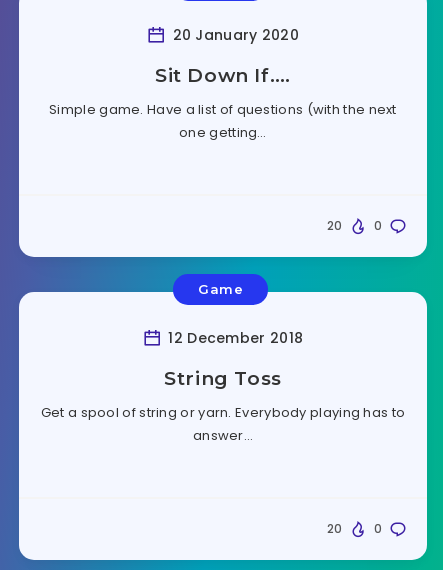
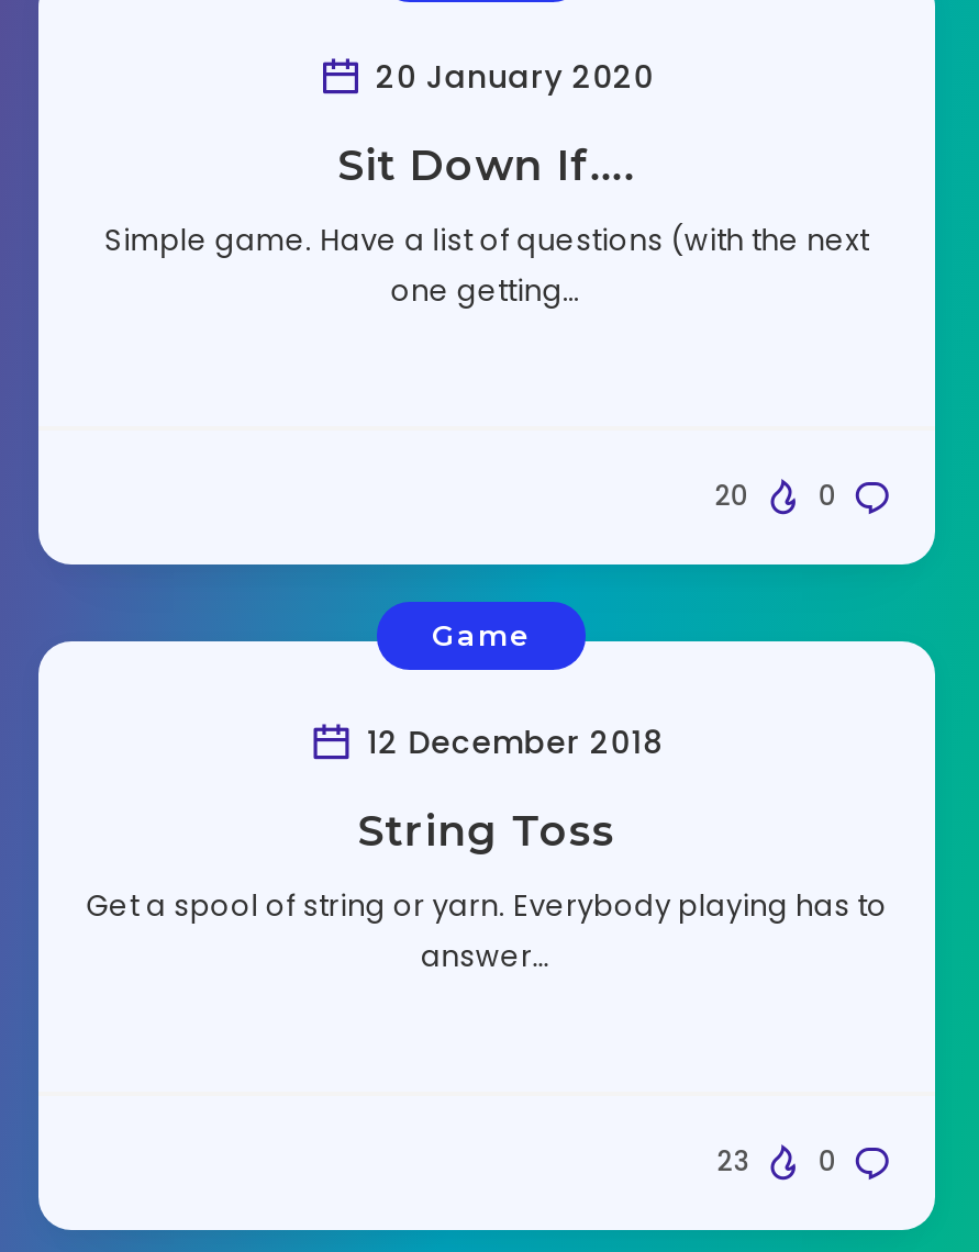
- 20 0
+ 23 0
